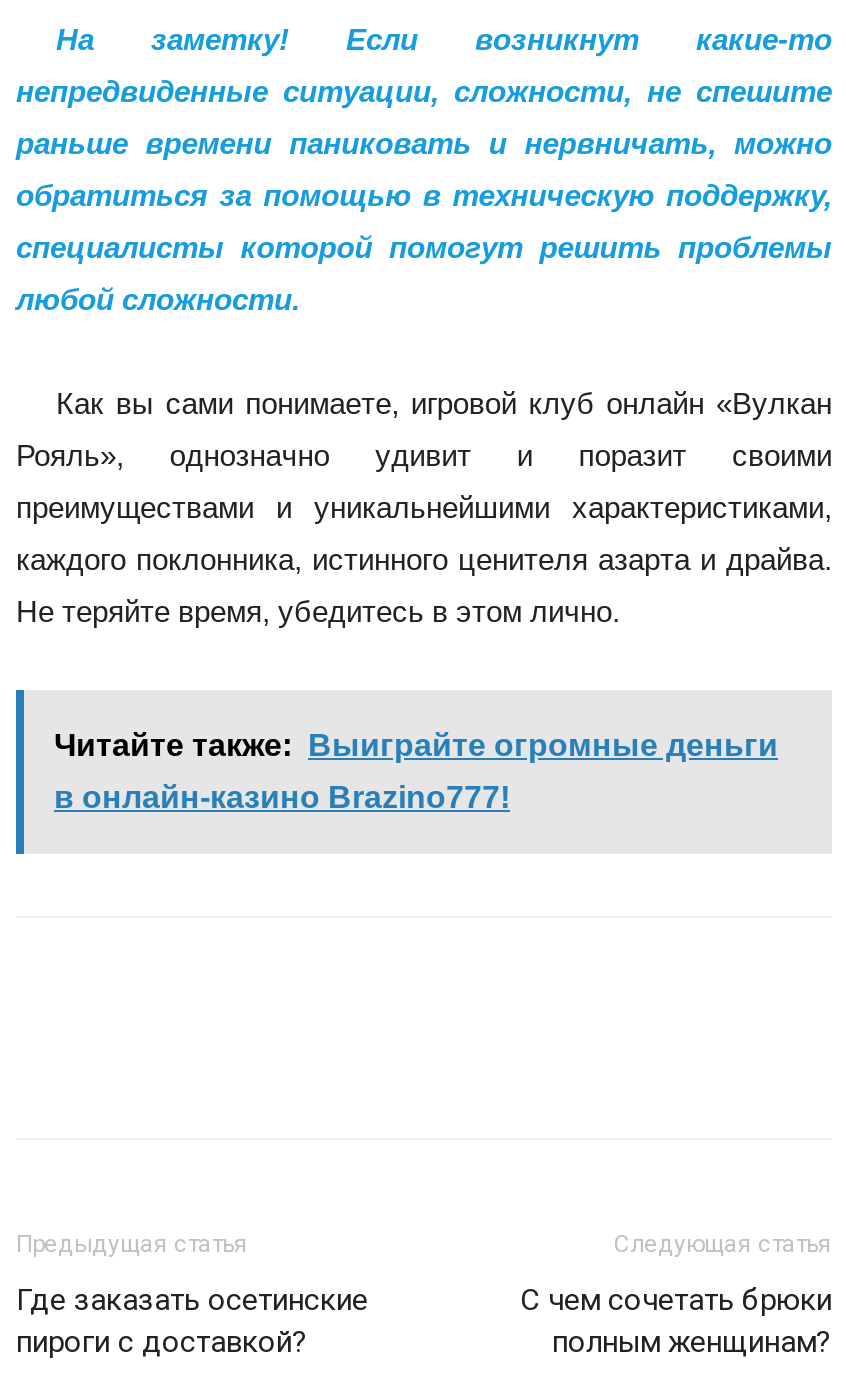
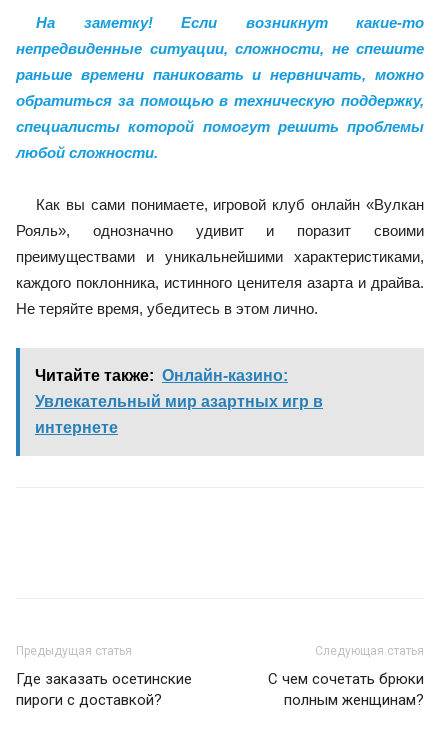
- Читайте также: Выиграйте огромные деньги
- в онлайн-казино Brazino777!
+ Читайте также: Онлайн-казино:
+ Увлекательный мир азартных игр в
+ интернете
